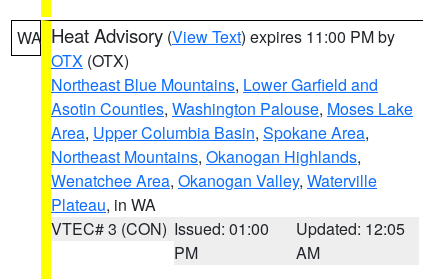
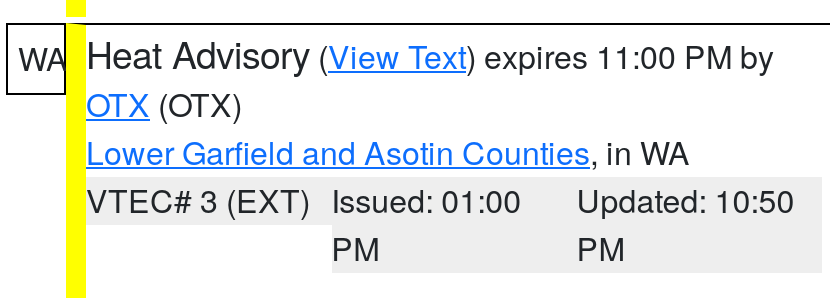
- Northeast Blue Mountains, Lower Garfield and
- Asotin Counties, Washington Palouse, Moses Lake
- Area, Upper Columbia Basin, Spokane Area,
- Northeast Mountains, Okanogan Highlands,
- Wenatchee Area, Okanogan Valley, Waterville
- Plateau, in WA
- VTEC# 3 (CON) Issued: 01:00
+ Lower Garfield and Asotin Counties, in WA
+ VTEC# 3 (EXT) Issued: 01:00

- Updated: 12:05
- AM
+ Updated: 10:50
+ PM
